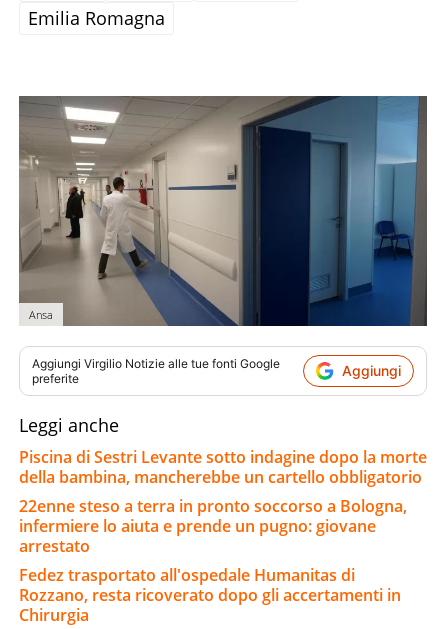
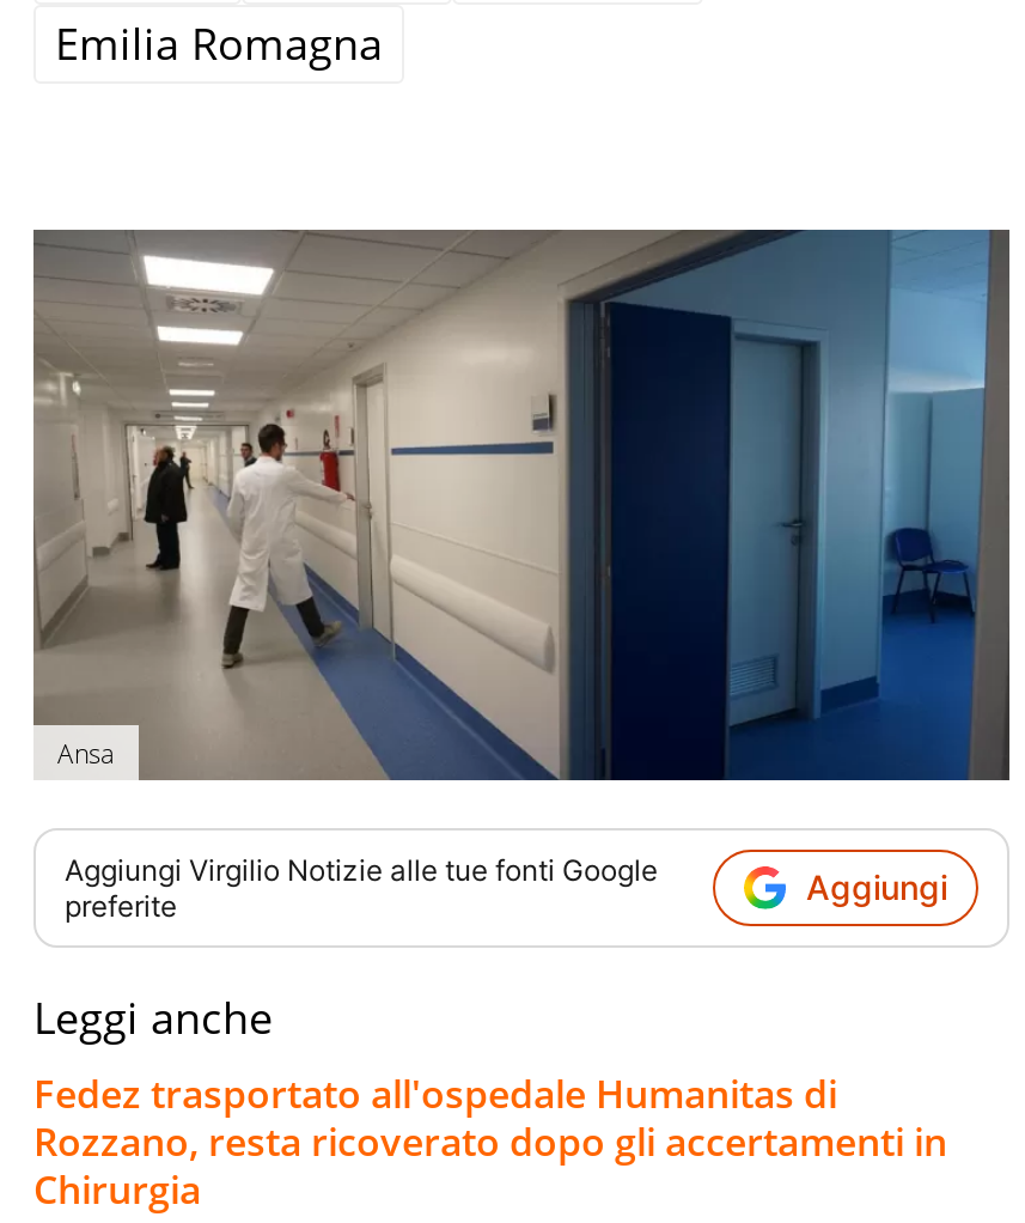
- Piscina di Sestri Levante sotto indagine dopo la morte
- della bambina, mancherebbe un cartello obbligatorio
- 22enne steso a terra in pronto soccorso a Bologna,
- infermiere lo aiuta e prende un pugno: giovane
- arrestato
